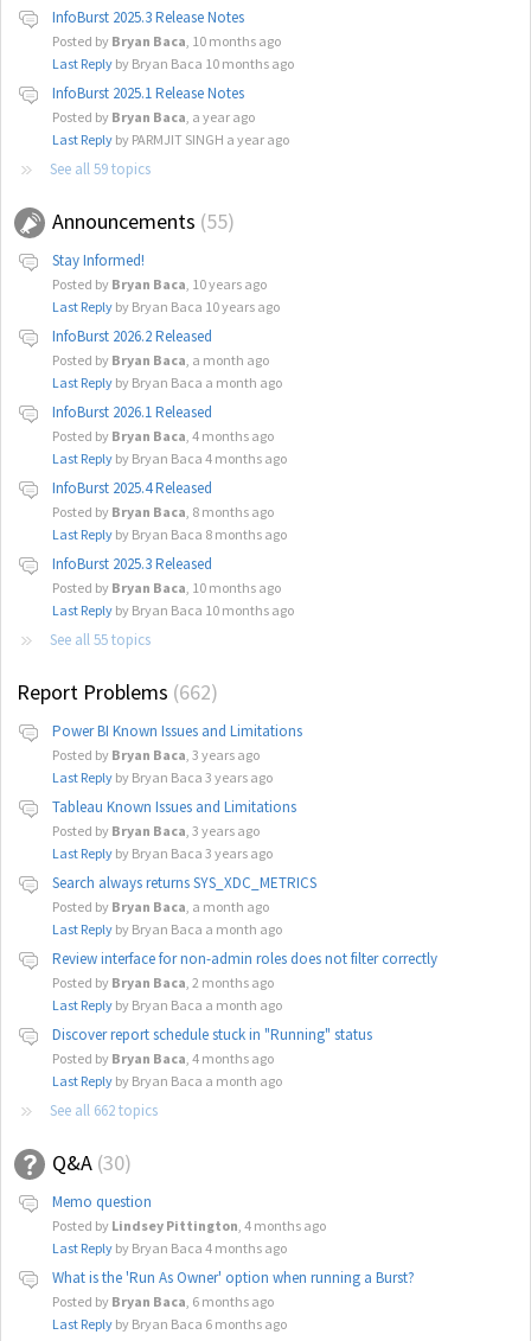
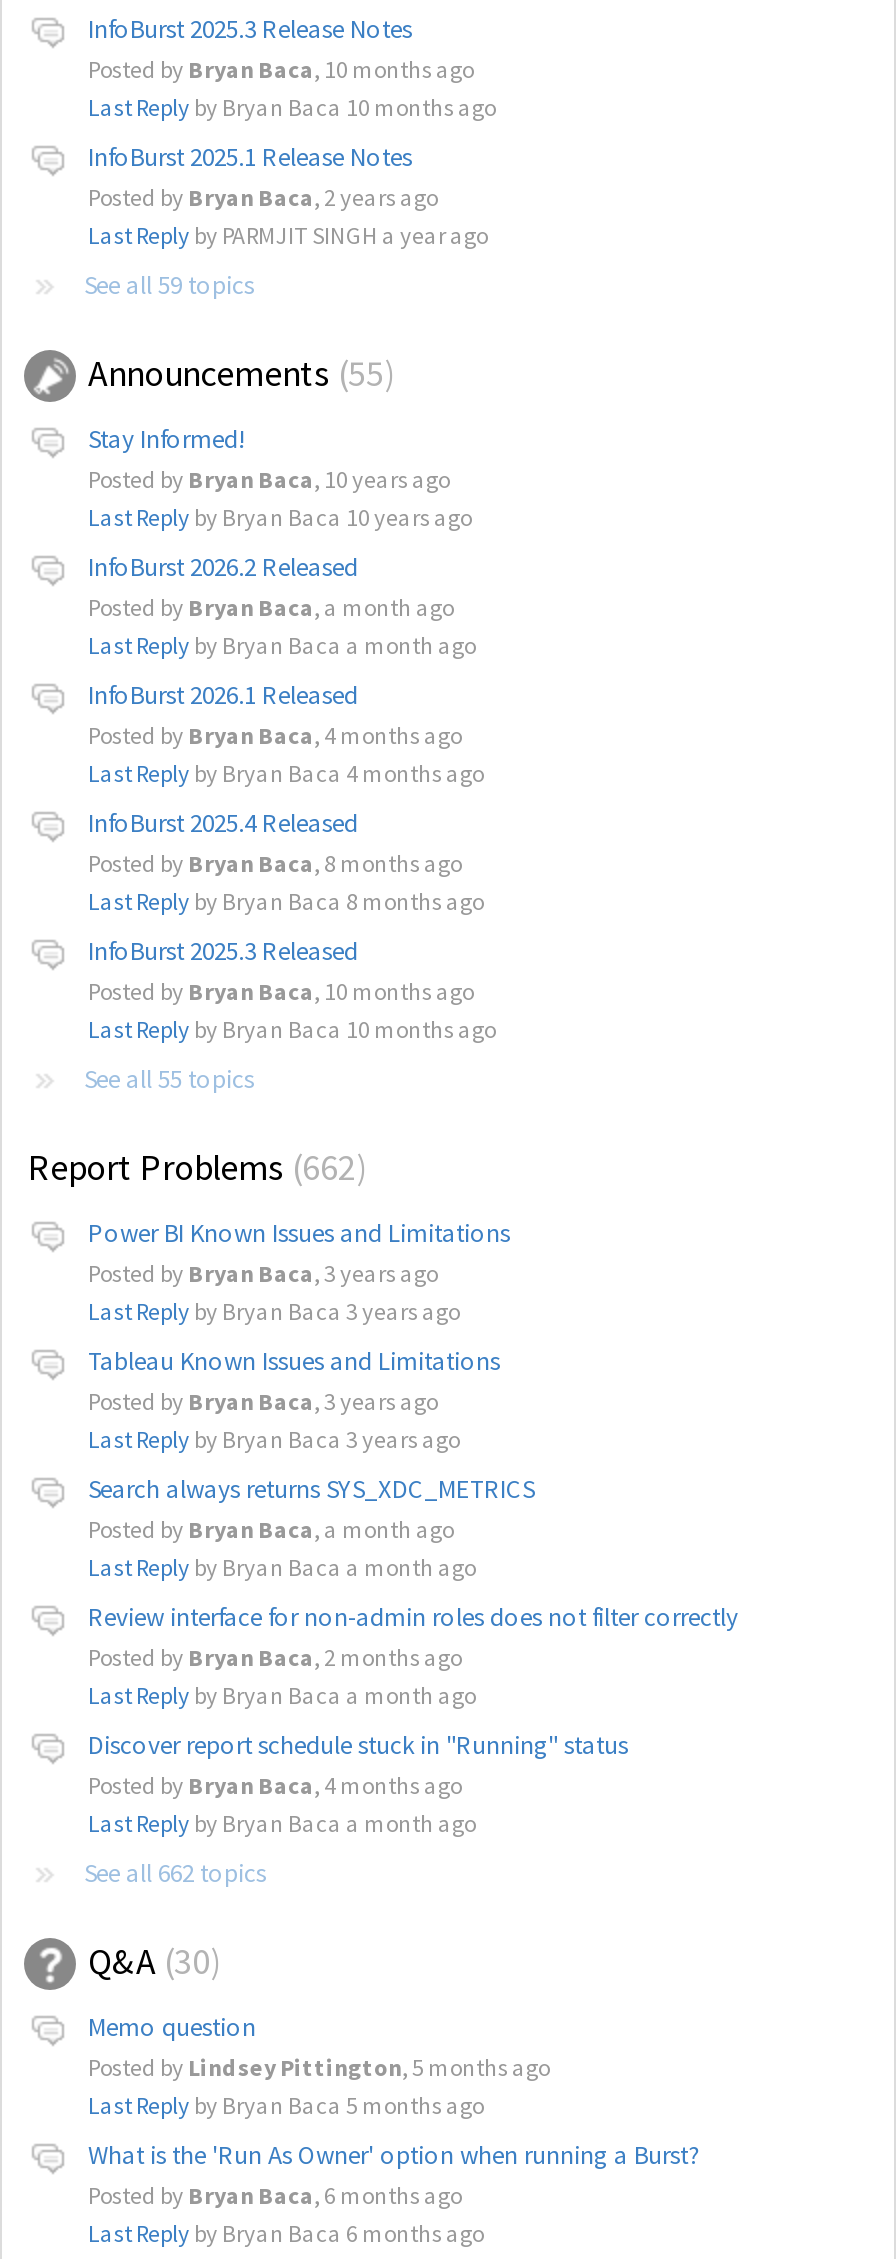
- Posted by Bryan Baca, a year ago
+ Posted by Bryan Baca, 2 years ago

- Posted by Lindsey Pittington, 4 months ago
+ Posted by Lindsey Pittington, 5 months ago

- Last Reply by Bryan Baca 4 months ago
+ Last Reply by Bryan Baca 5 months ago
